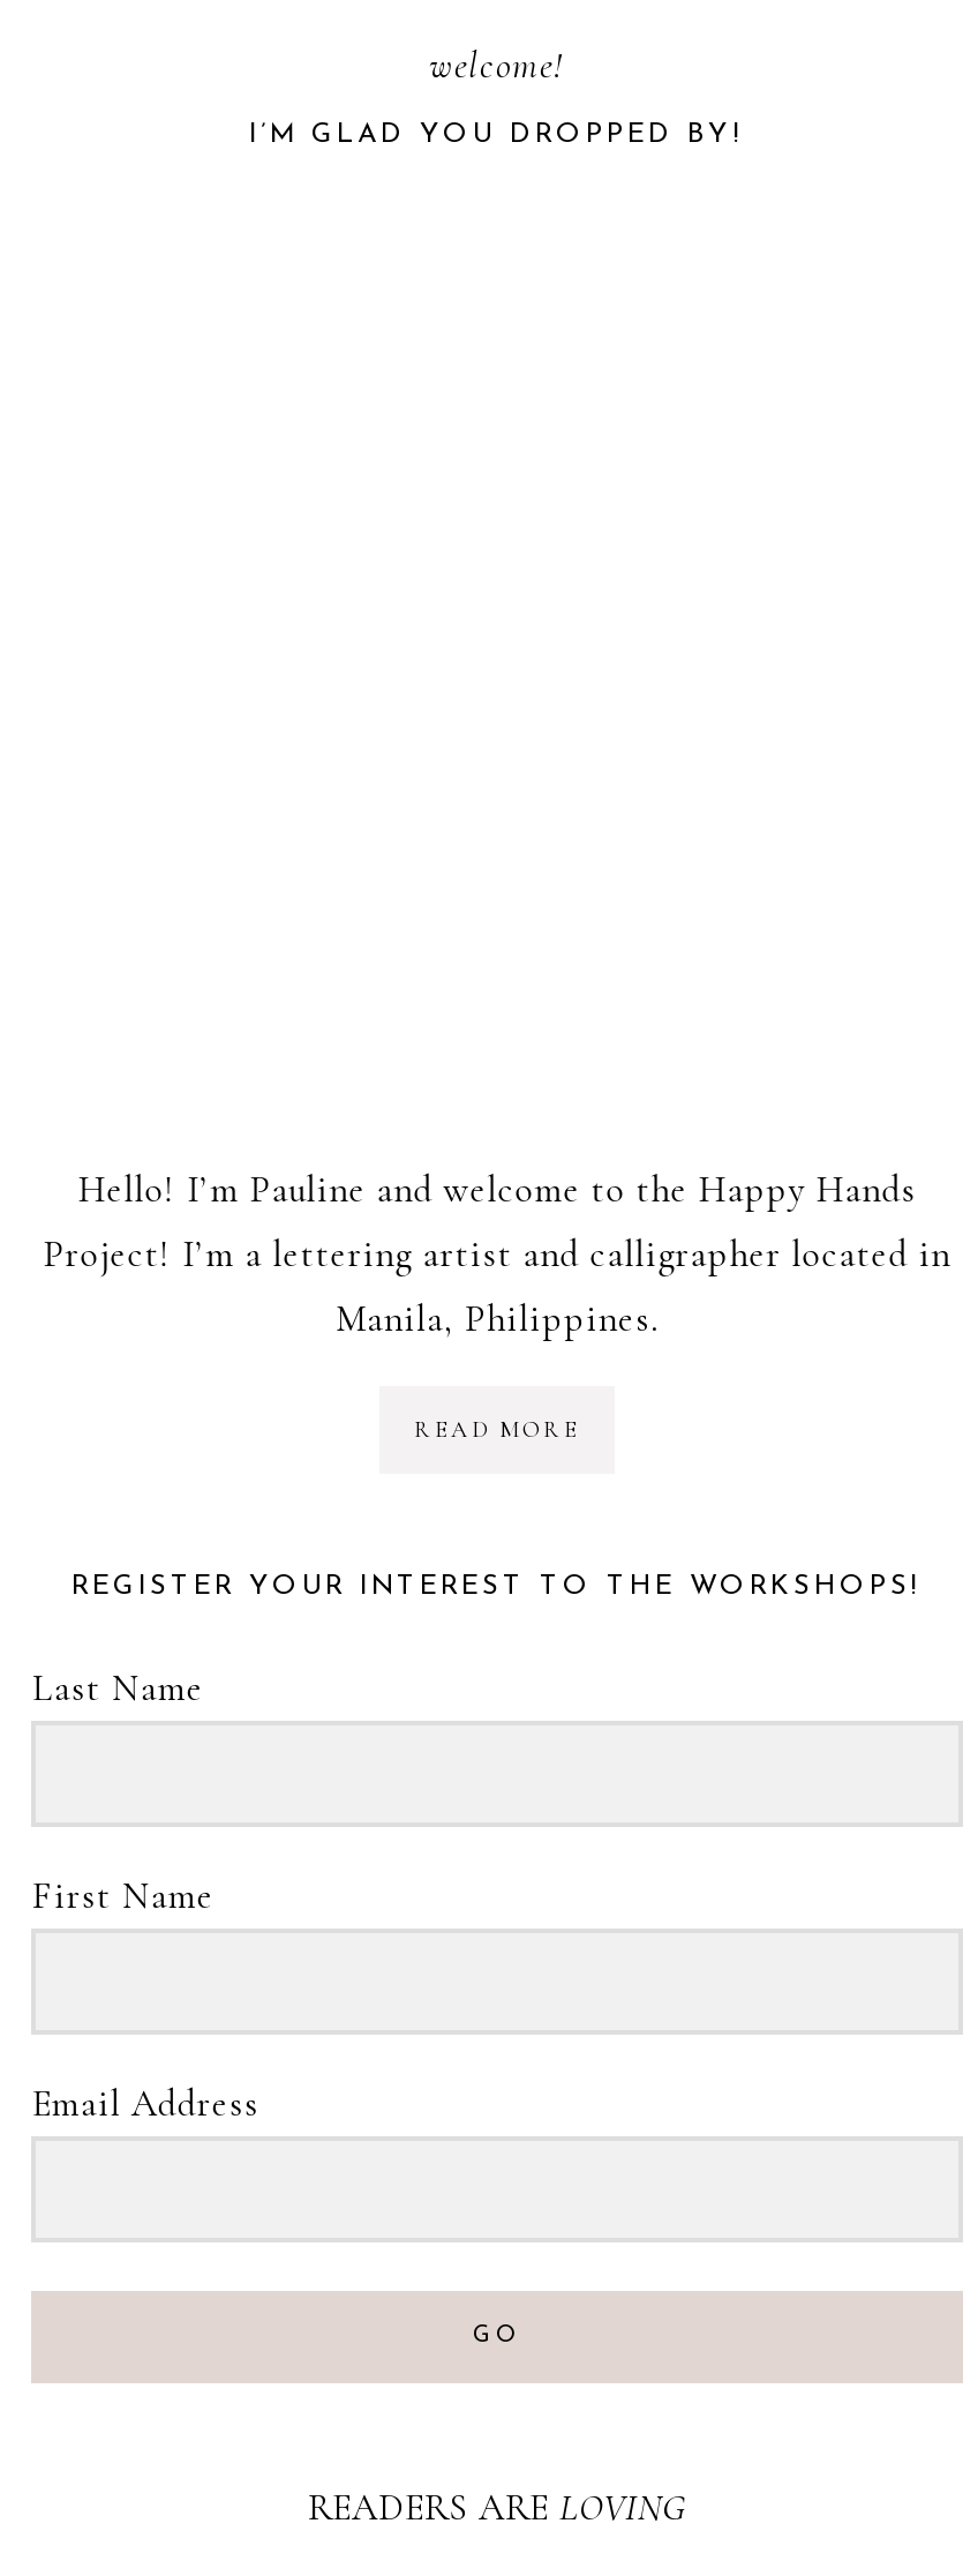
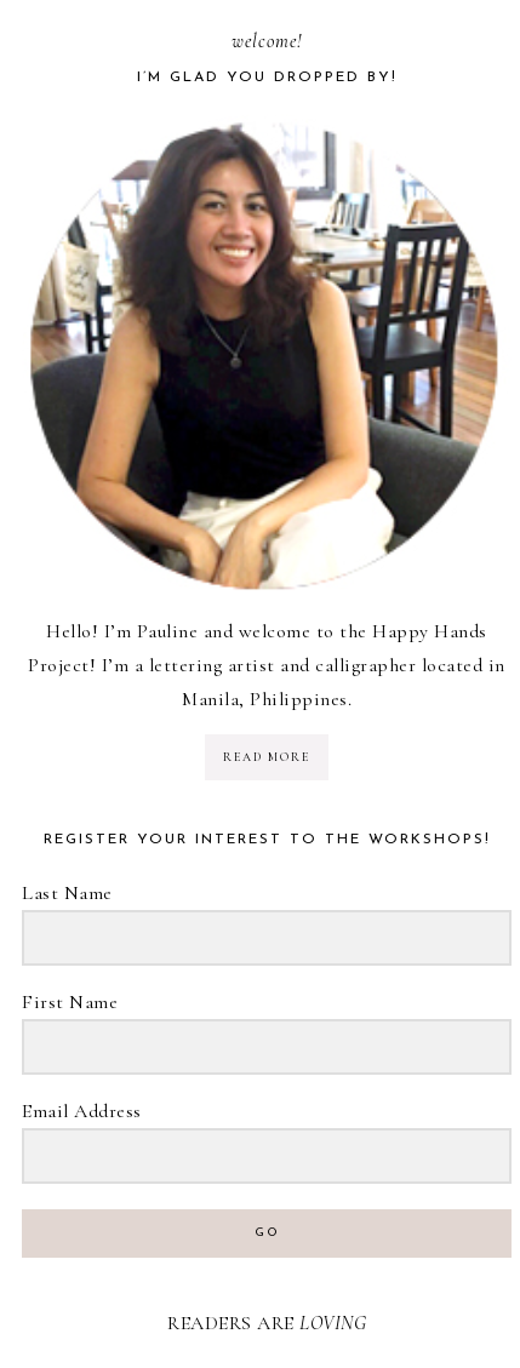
+ [image]
